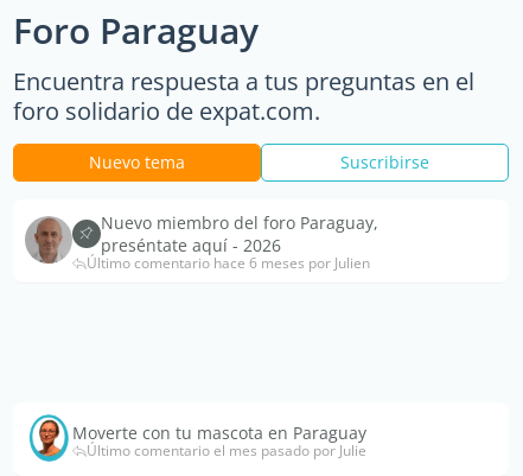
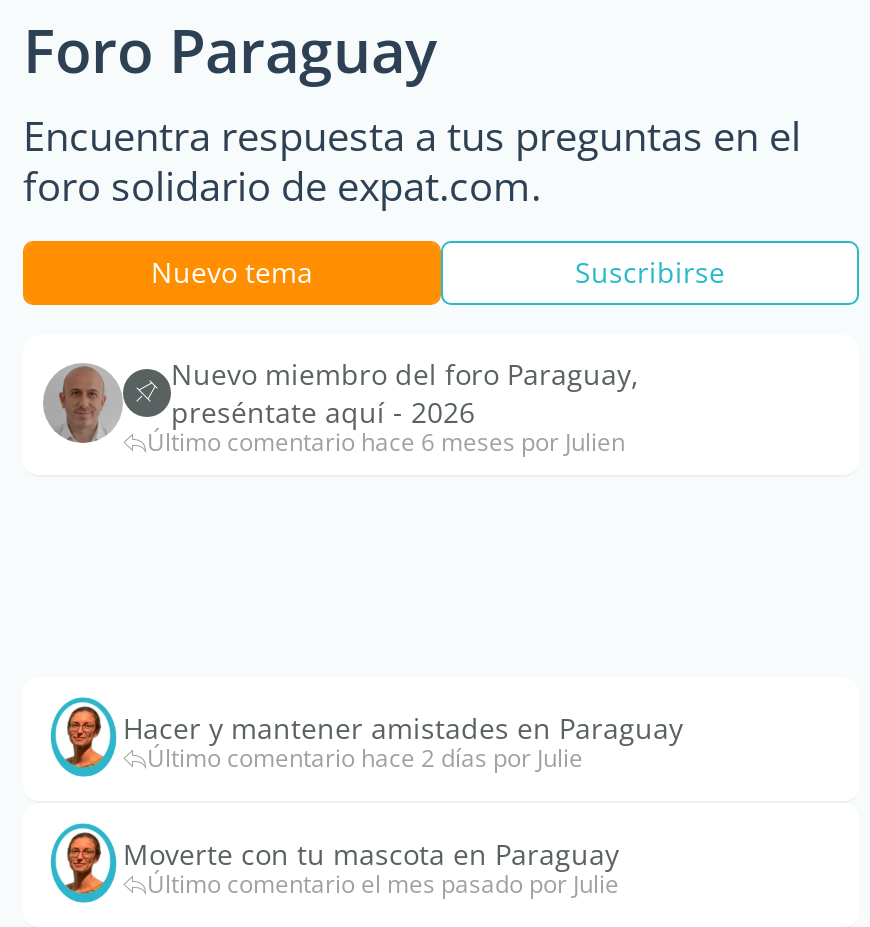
+ Hacer y mantener amistades en Paraguay
+ Último comentario hace 2 días por Julie
